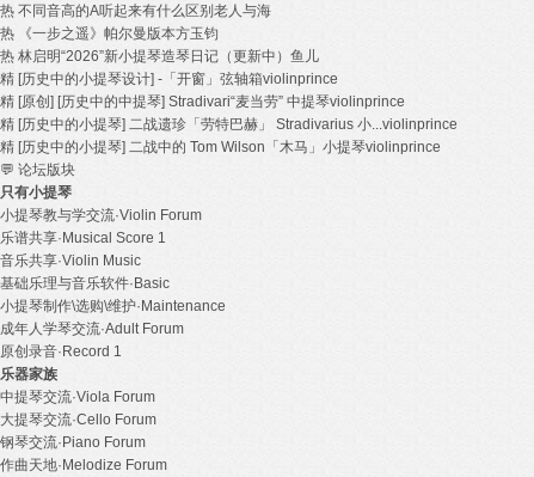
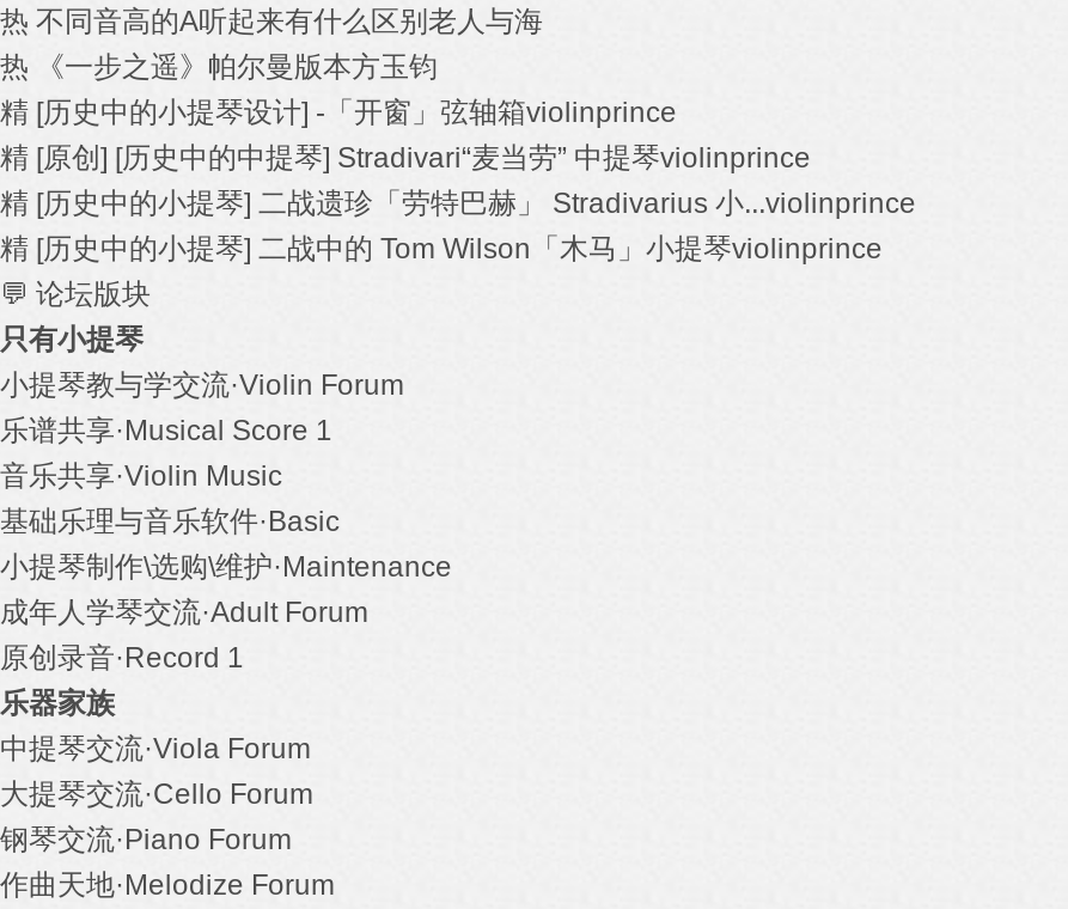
- 热林启明“2026”新小提琴造琴日记（更新中）鱼儿
